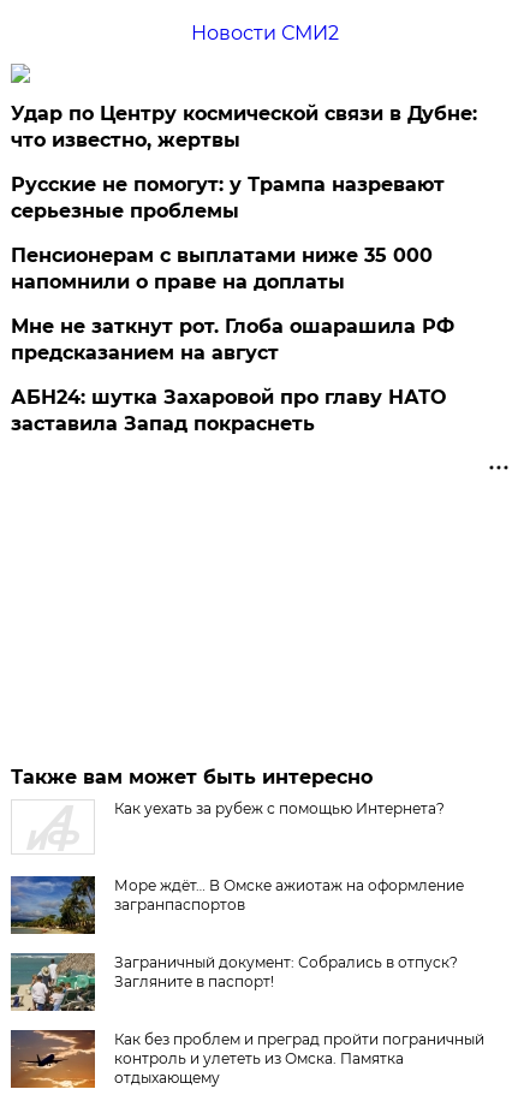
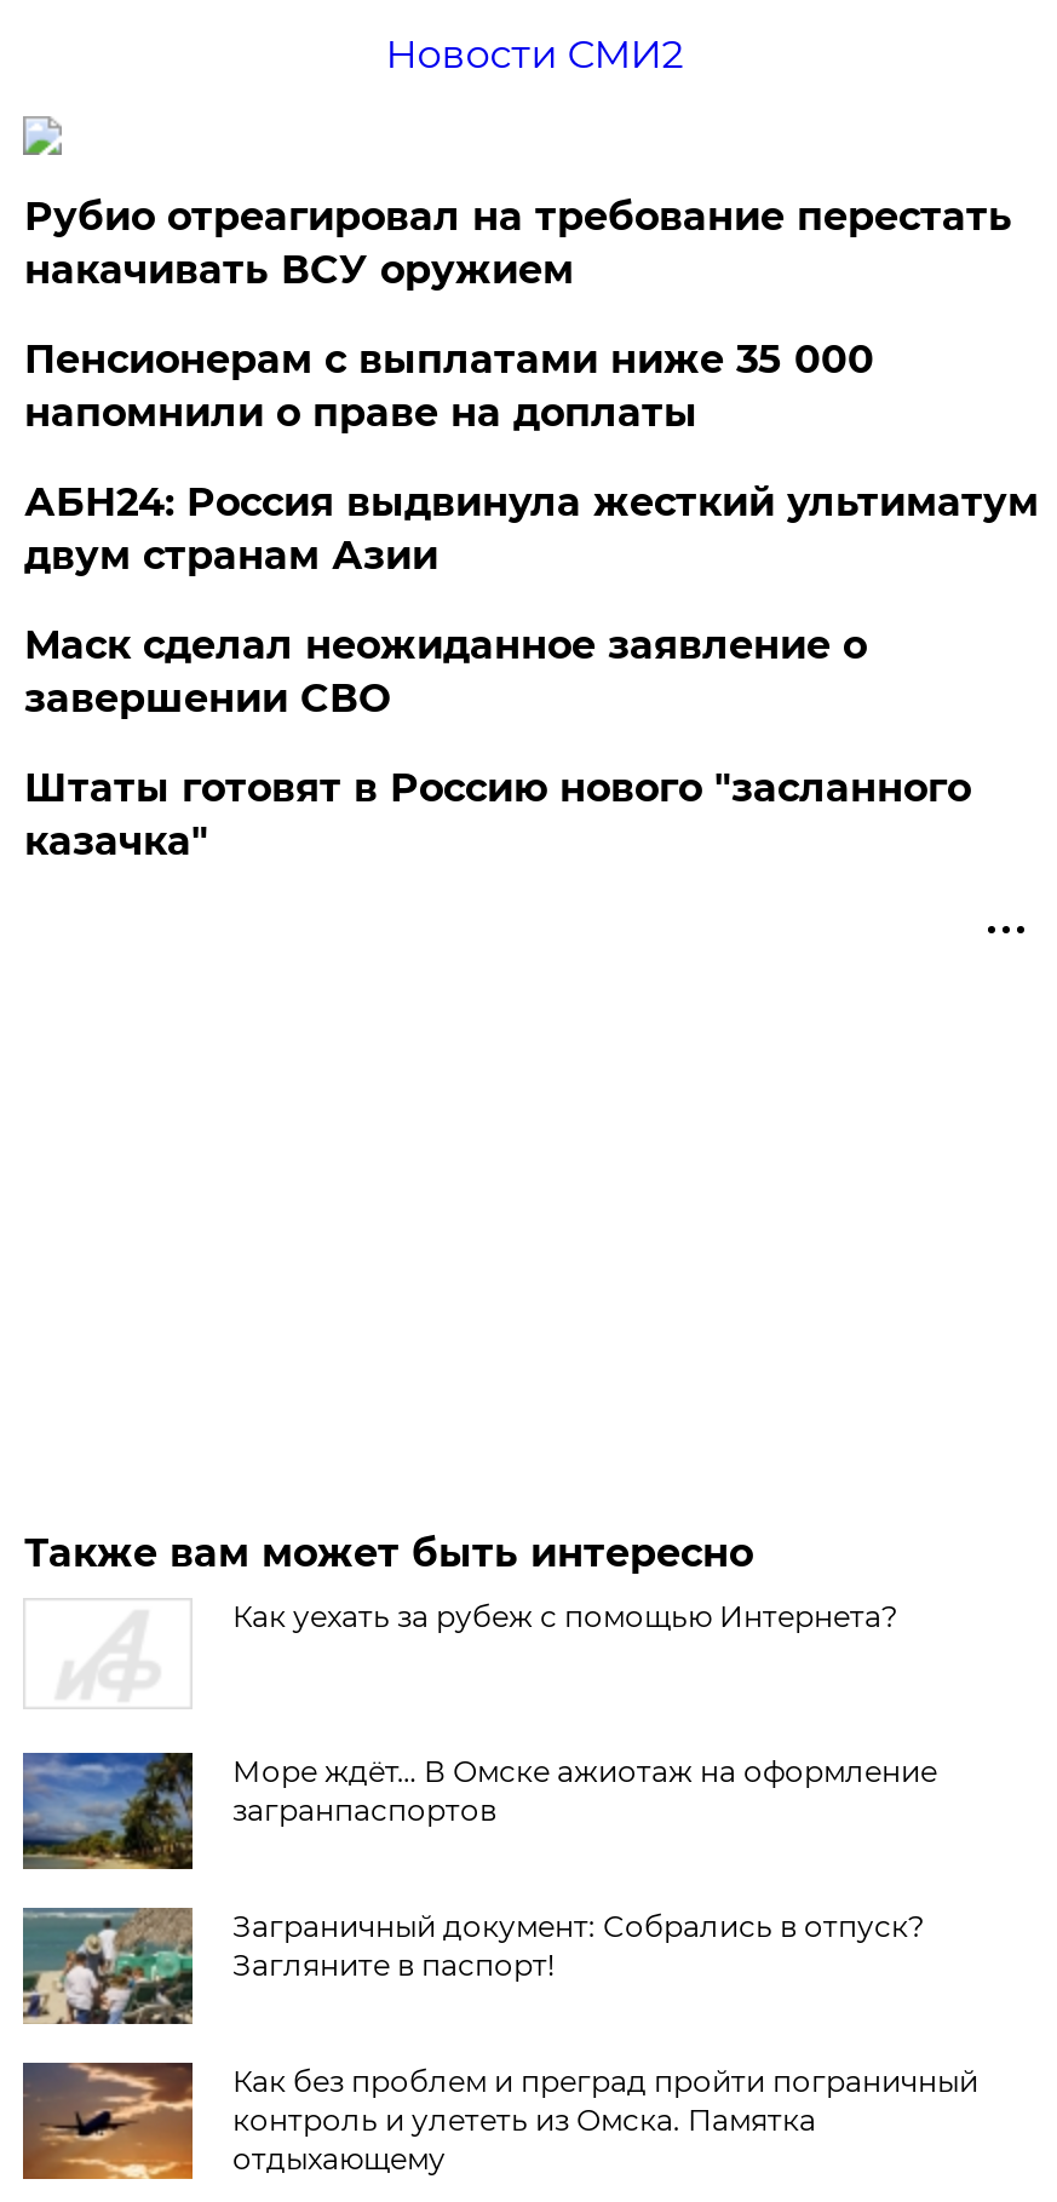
- Удар по Центру космической связи в Дубне:
- что известно, жертвы
- Русские не помогут: у Трампа назревают
- серьезные проблемы
+ Рубио отреагировал на требование перестать
+ накачивать ВСУ оружием

moved up: Пенсионерам с выплатами ниже 35 000 | напомнили о праве на доплаты

- Мне не заткнут рот. Глоба ошарашила РФ
- предсказанием на август
- АБН24: шутка Захаровой про главу НАТО
- заставила Запад покраснеть
+ АБН24: Россия выдвинула жесткий ультиматум
+ двум странам Азии
+ Маск сделал неожиданное заявление о
+ завершении СВО
+ Штаты готовят в Россию нового "засланного
+ казачка"
